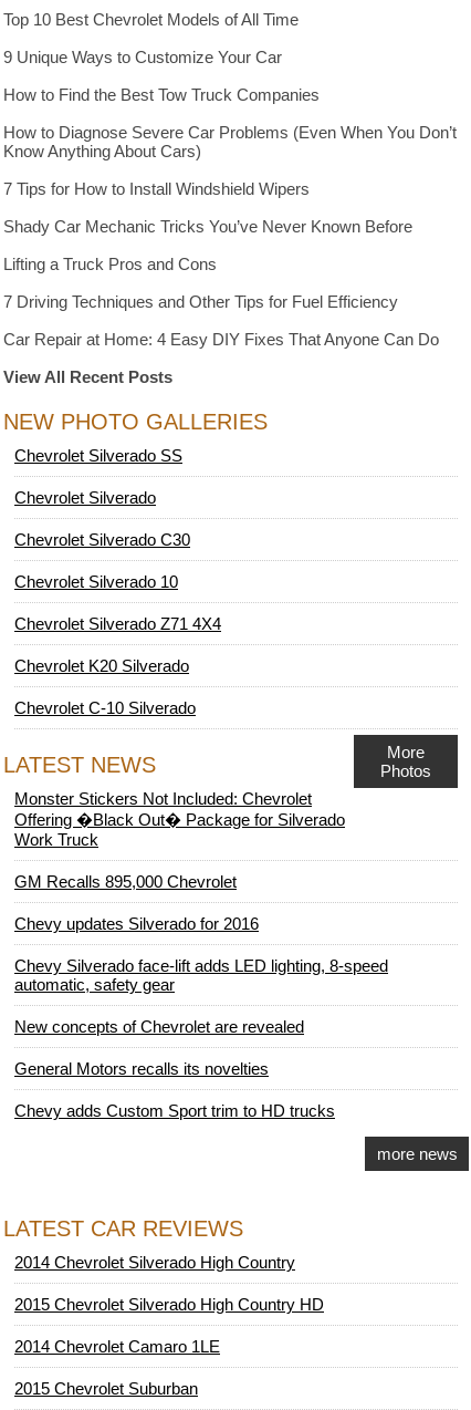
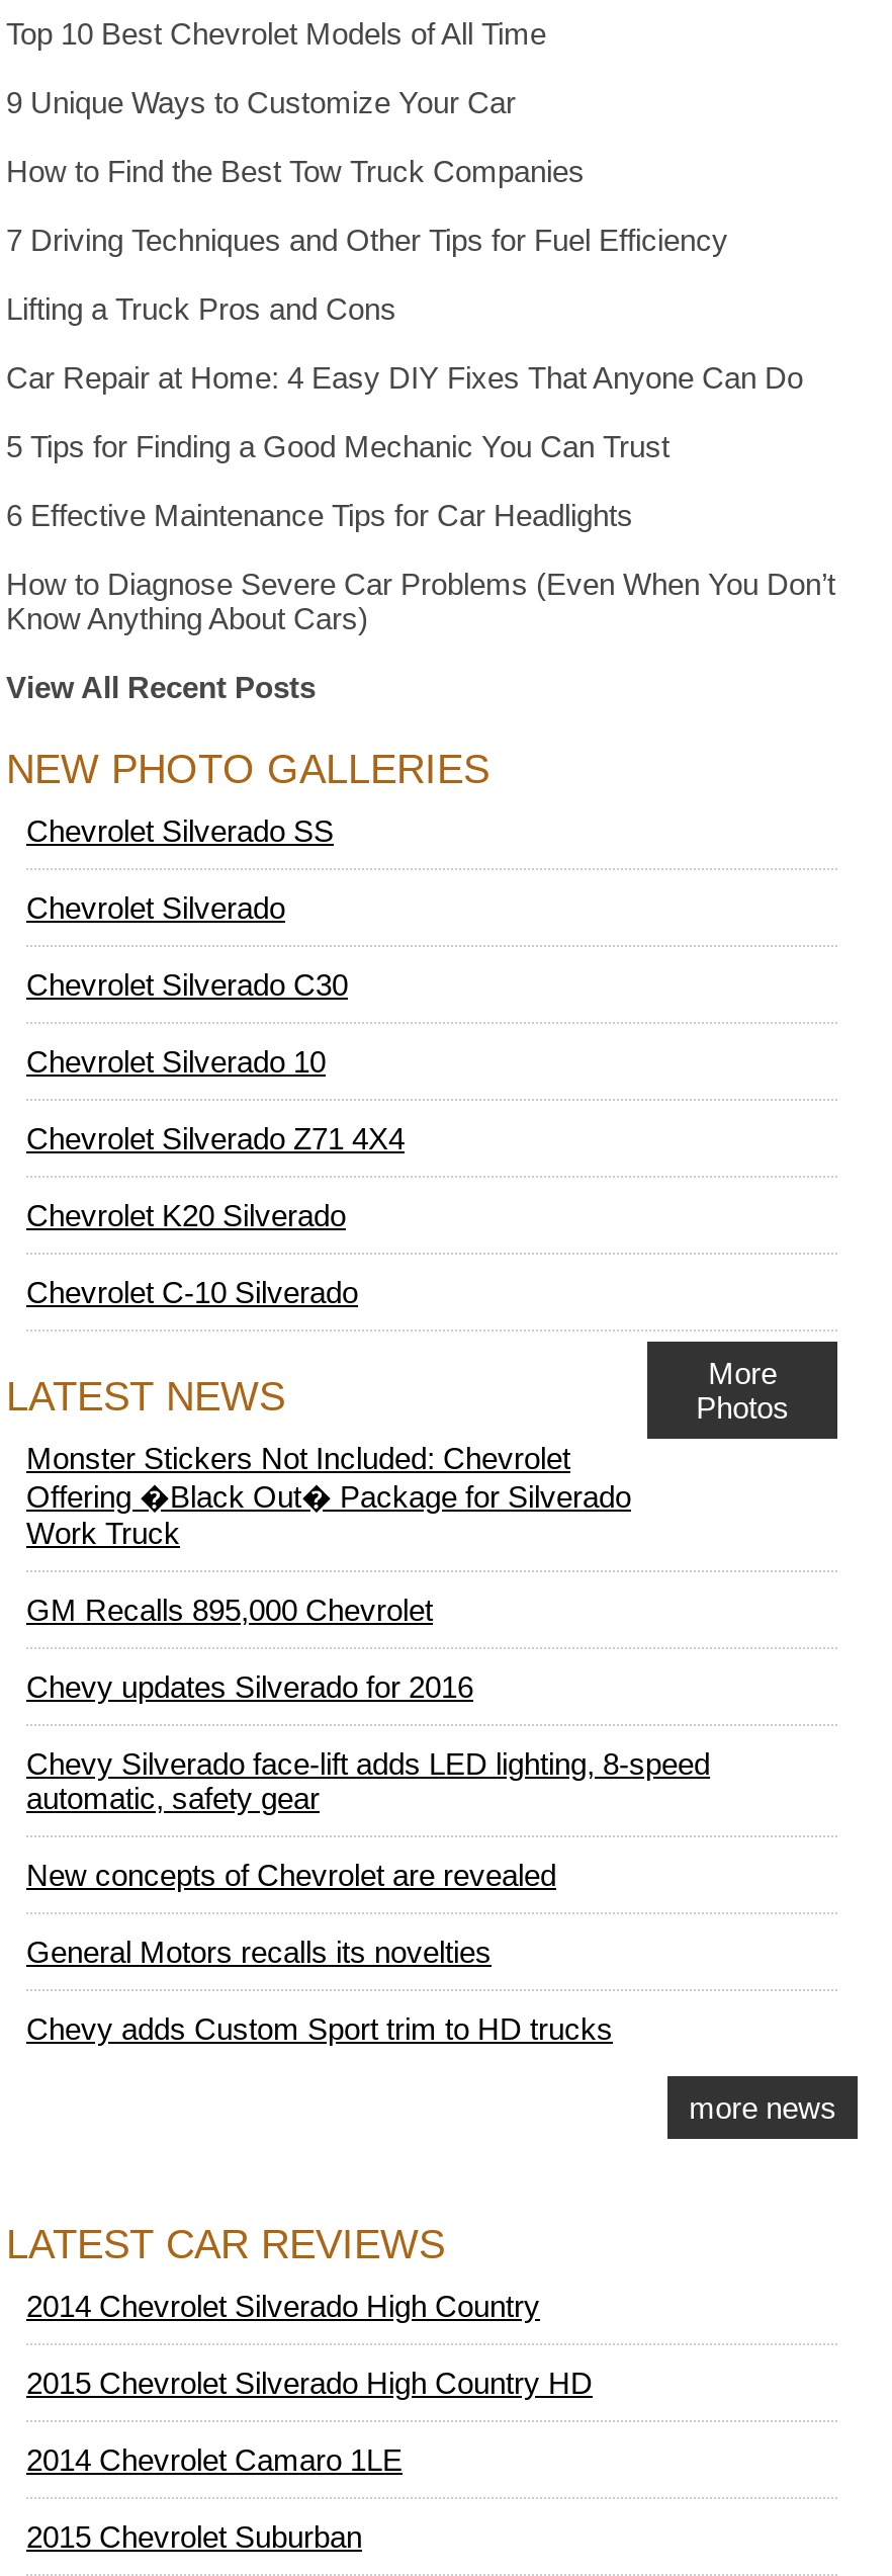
+ 5 Tips for Finding a Good Mechanic You Can Trust
+ 6 Effective Maintenance Tips for Car Headlights

moved down: How to Diagnose Severe Car Problems (Even When You Don’t | Know Anything About Cars)

- 7 Tips for How to Install Windshield Wipers
- Shady Car Mechanic Tricks You’ve Never Known Before

moved up: Lifting a Truck Pros and Cons | 7 Driving Techniques and Other Tips for Fuel Efficiency | Car Repair at Home: 4 Easy DIY Fixes That Anyone Can Do
